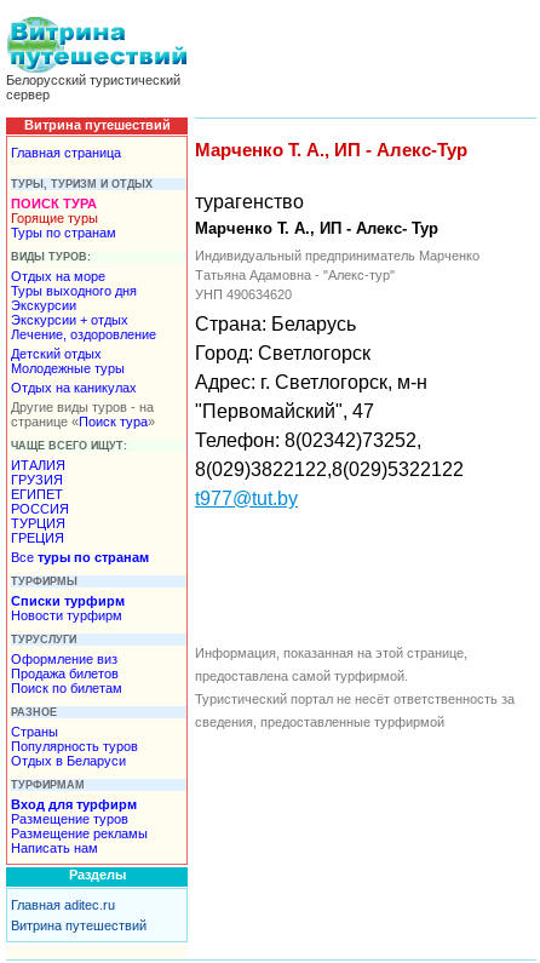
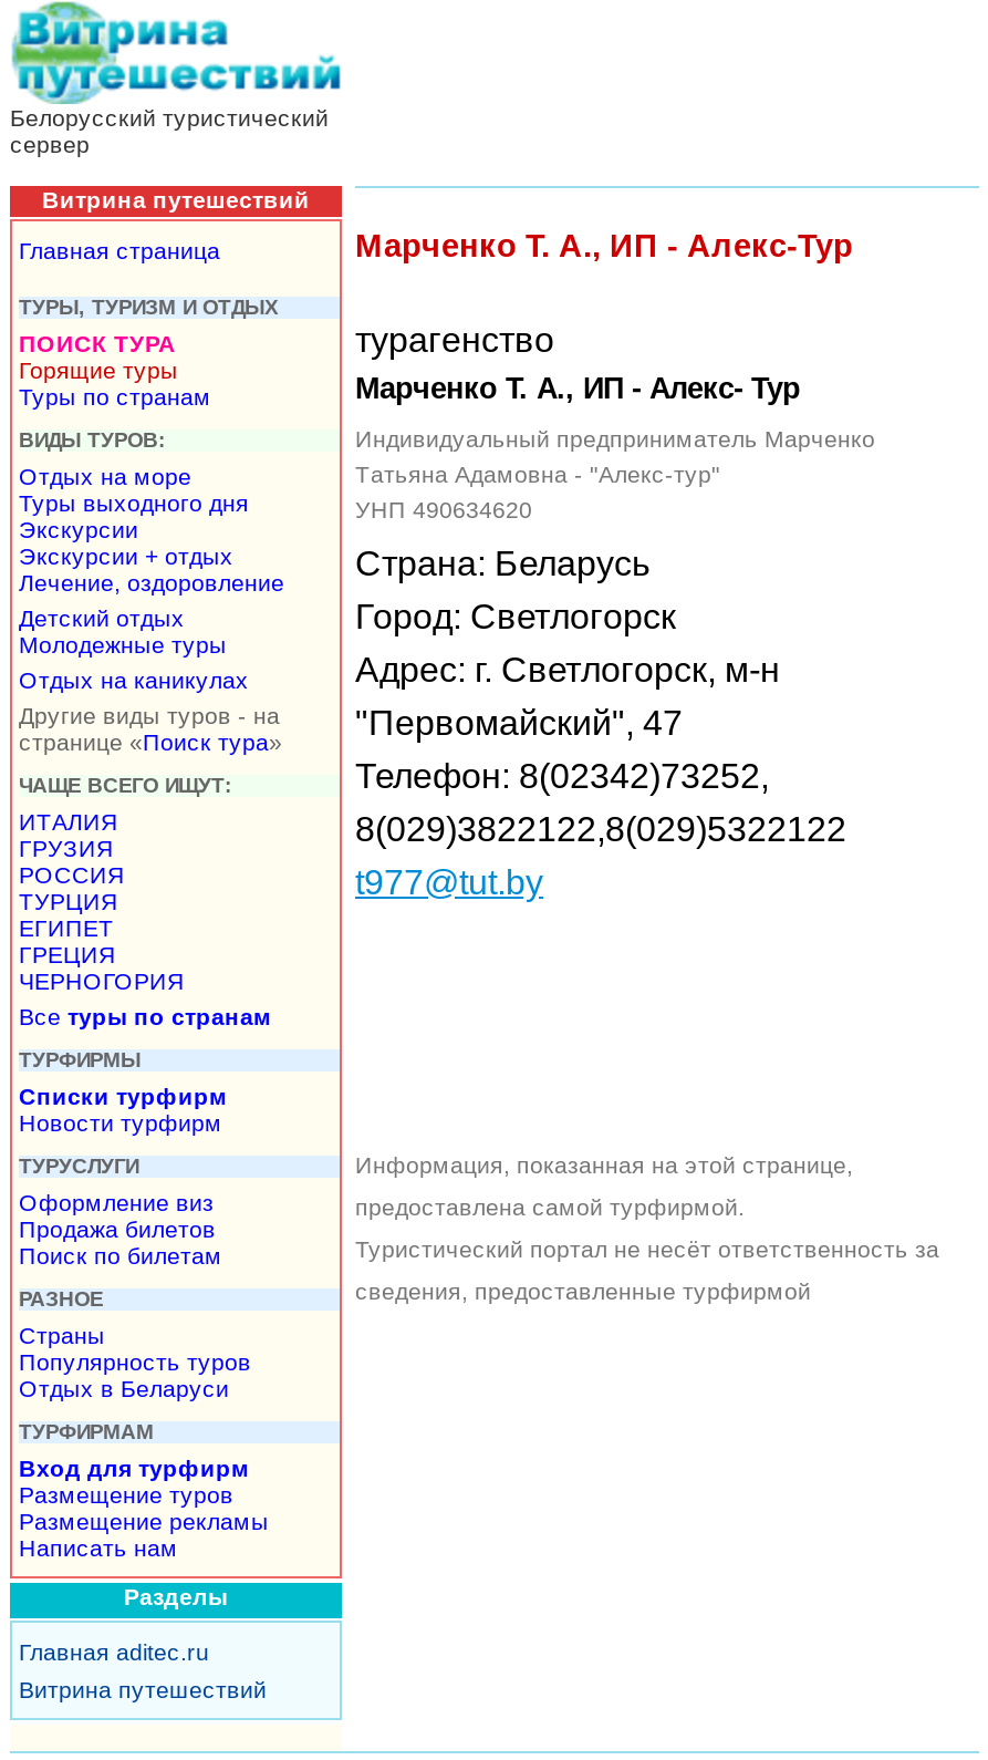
moved down: ЕГИПЕТ

+ ЧЕРНОГОРИЯ
